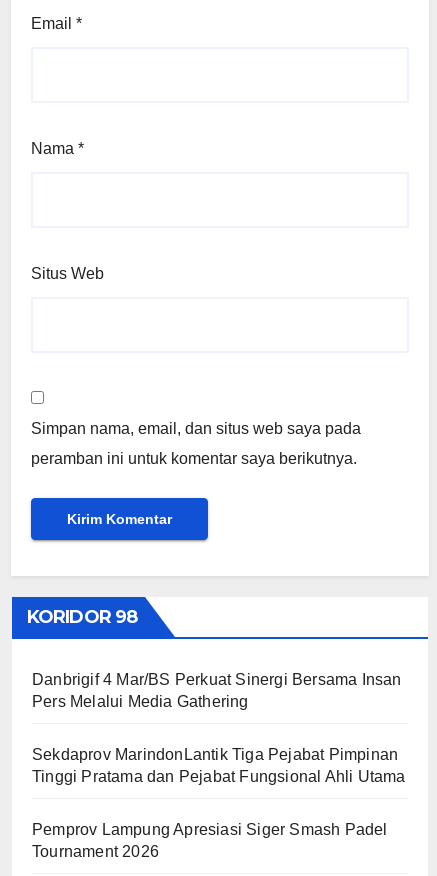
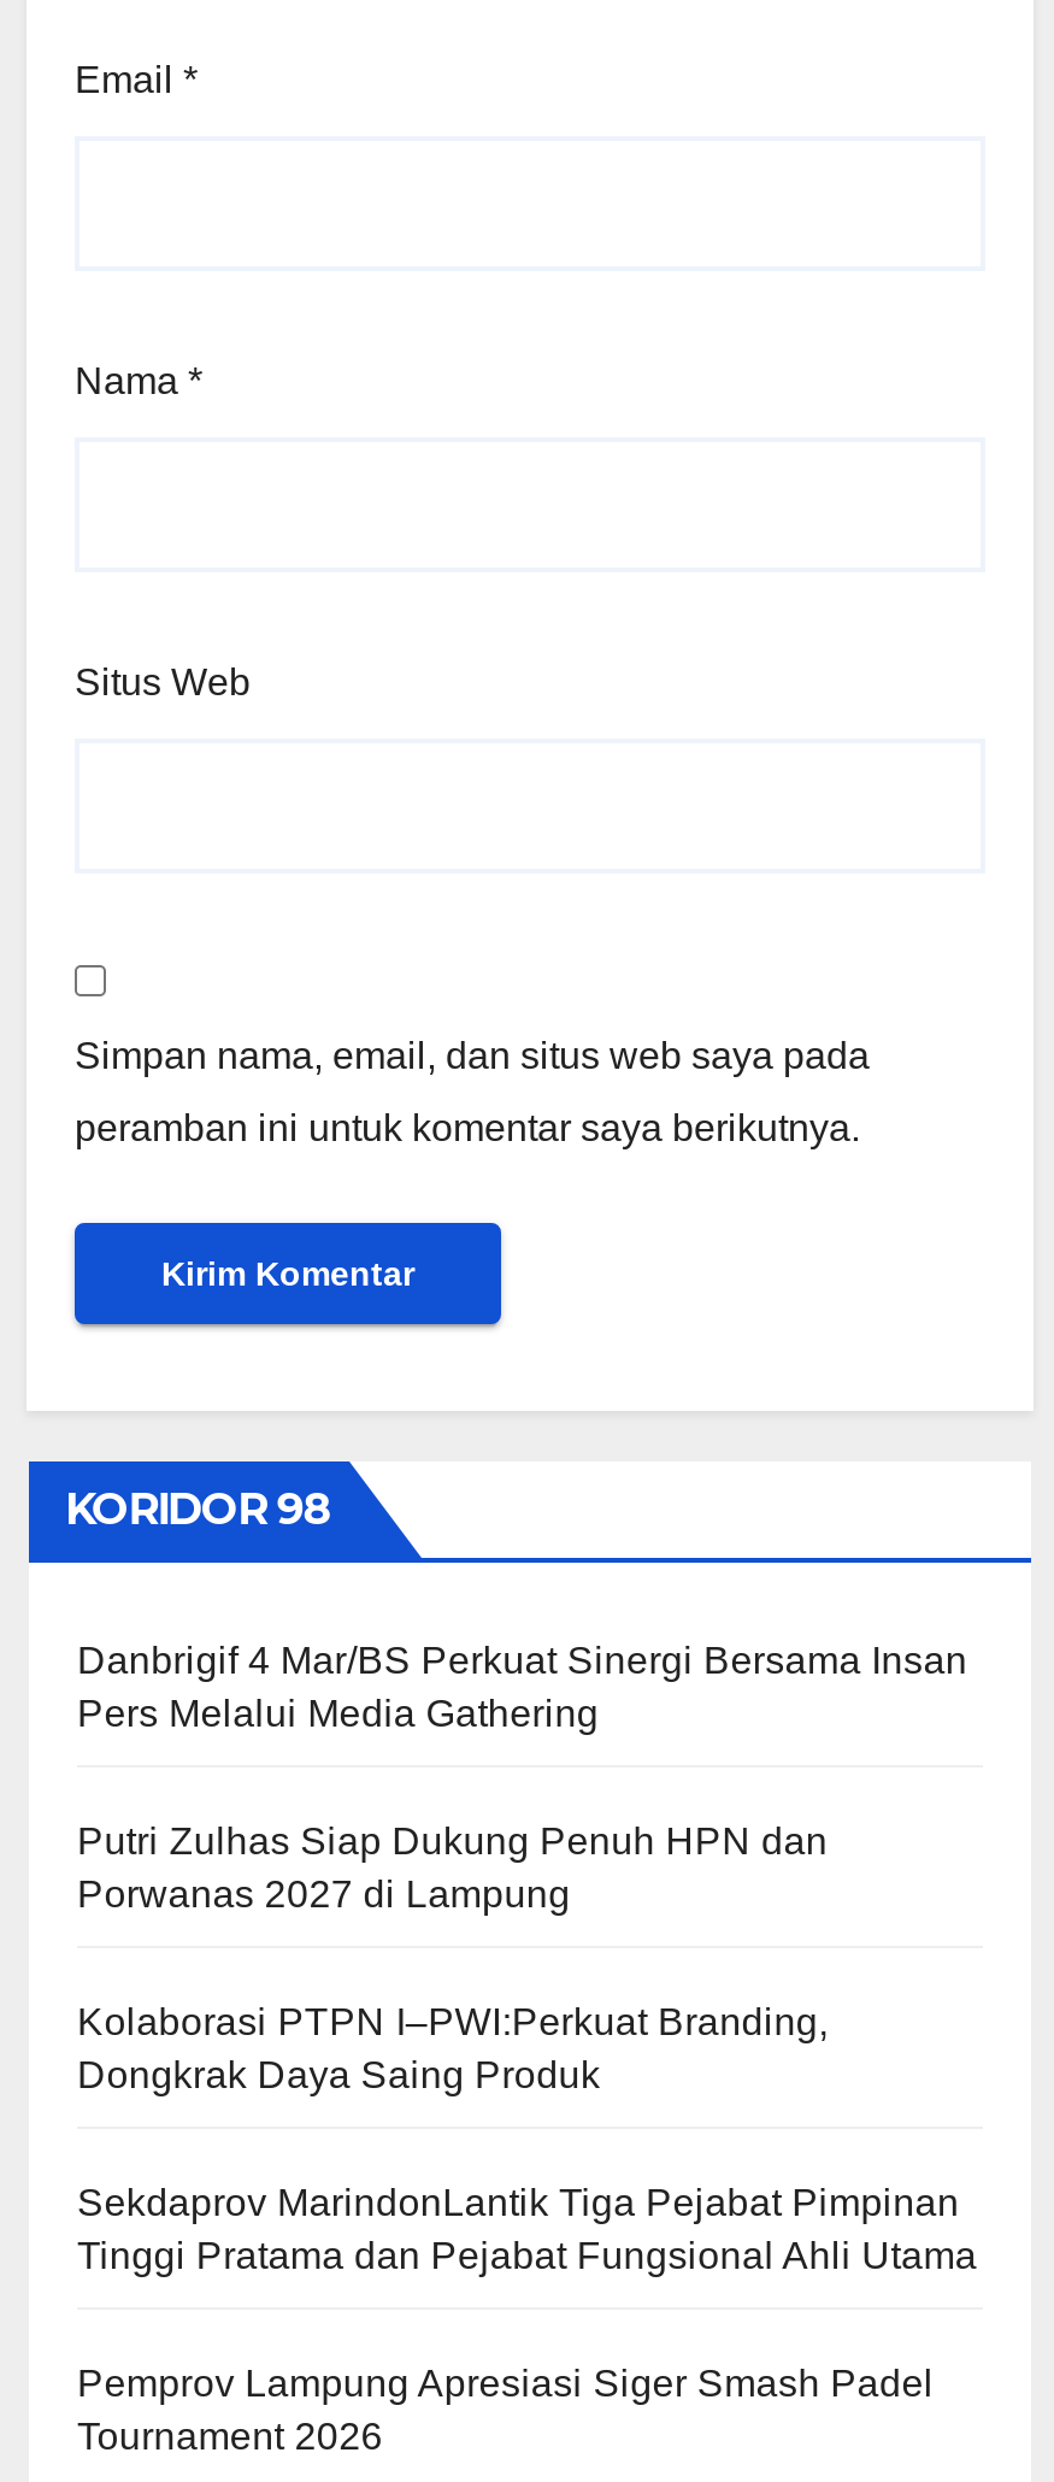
+ Putri Zulhas Siap Dukung Penuh HPN dan
+ Porwanas 2027 di Lampung
+ Kolaborasi PTPN I–PWI:Perkuat Branding,
+ Dongkrak Daya Saing Produk
